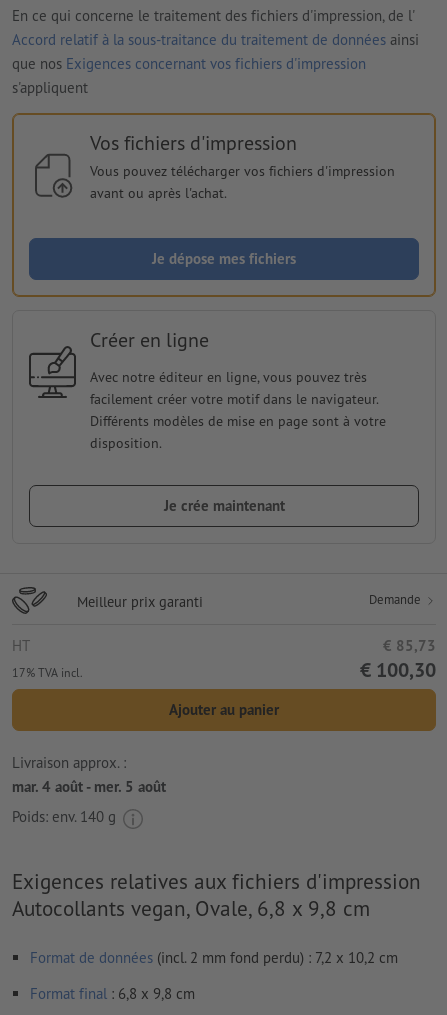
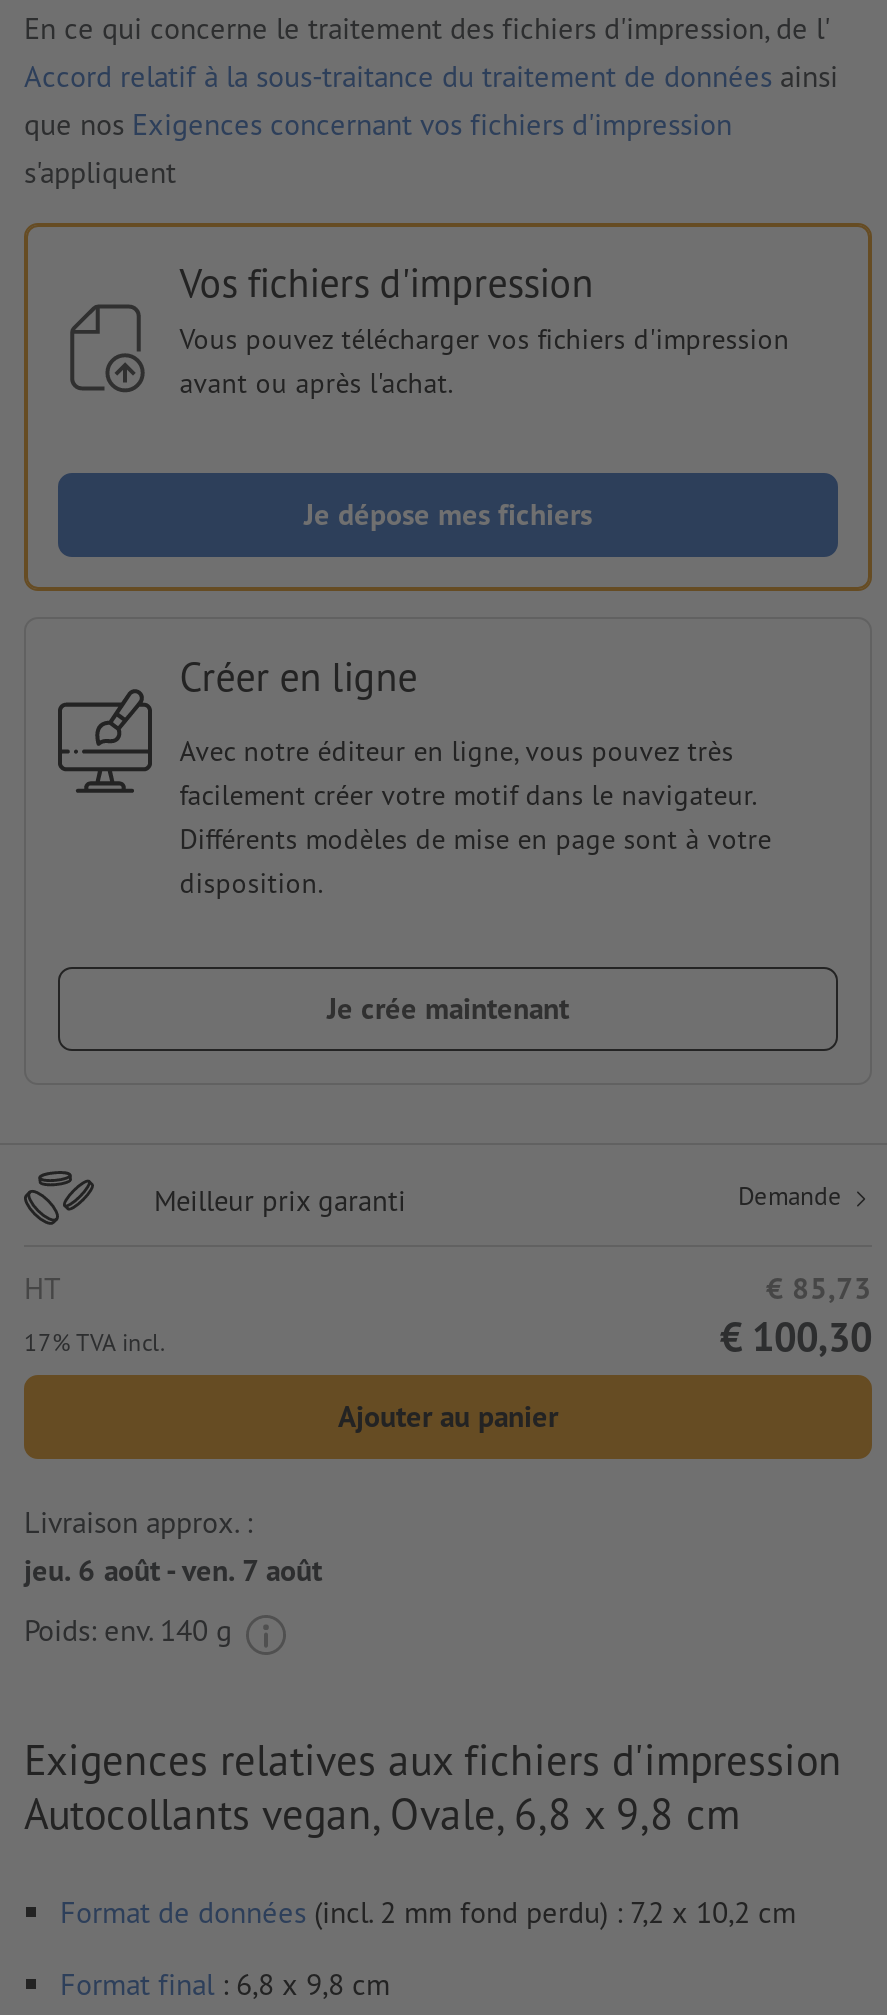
- mar. 4 août - mer. 5 août
+ jeu. 6 août - ven. 7 août
